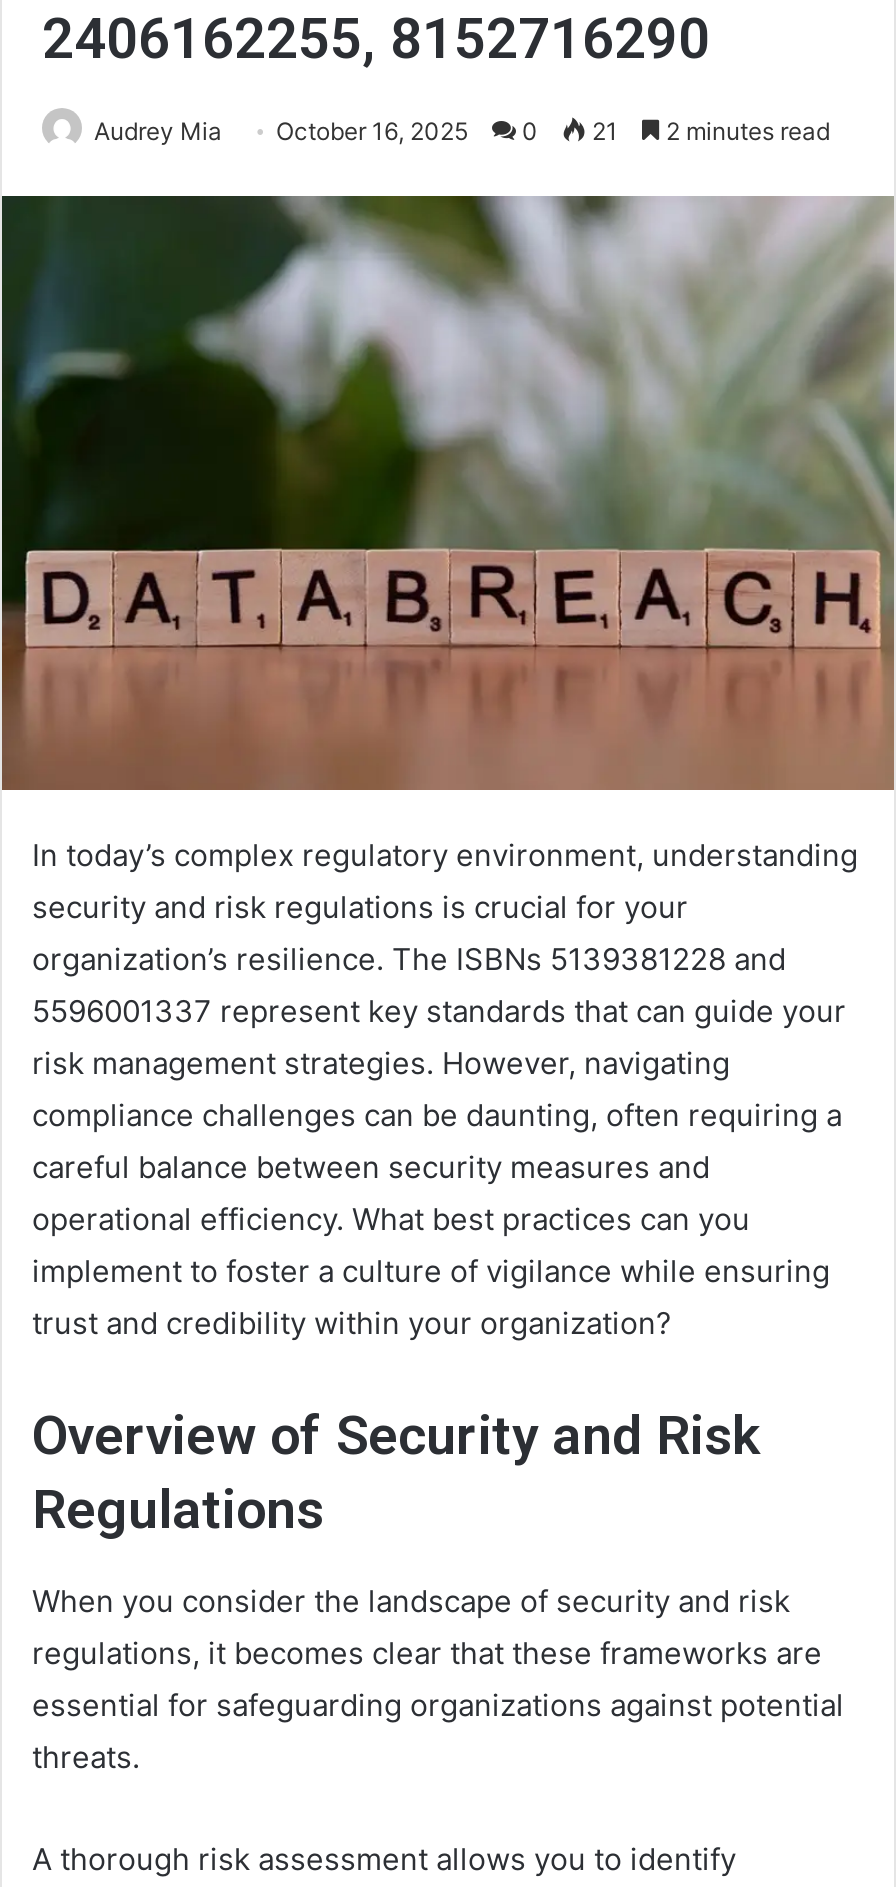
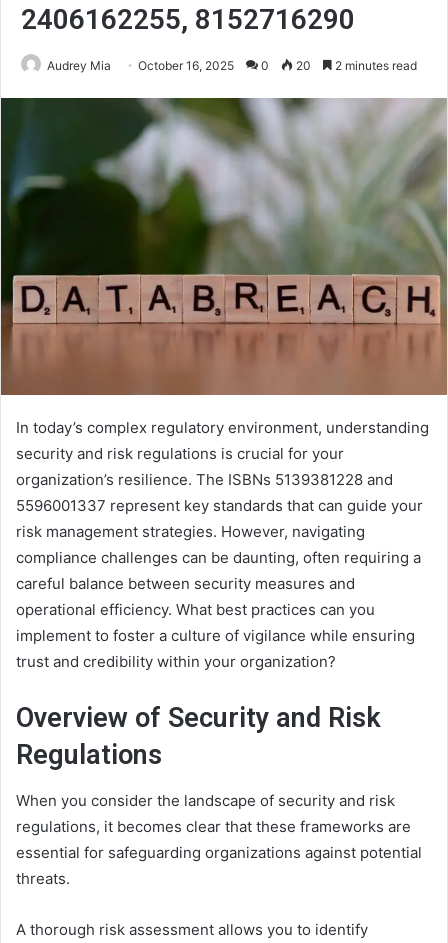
- Audrey Mia October 16, 2025 0 21 2 minutes read
+ Audrey Mia October 16, 2025 0 20 2 minutes read
